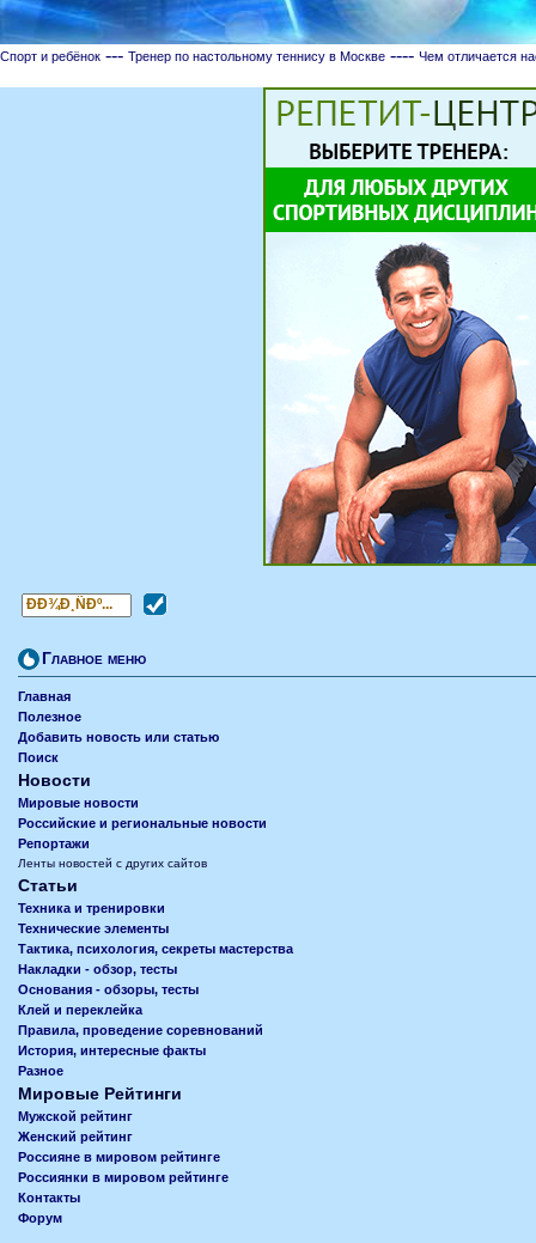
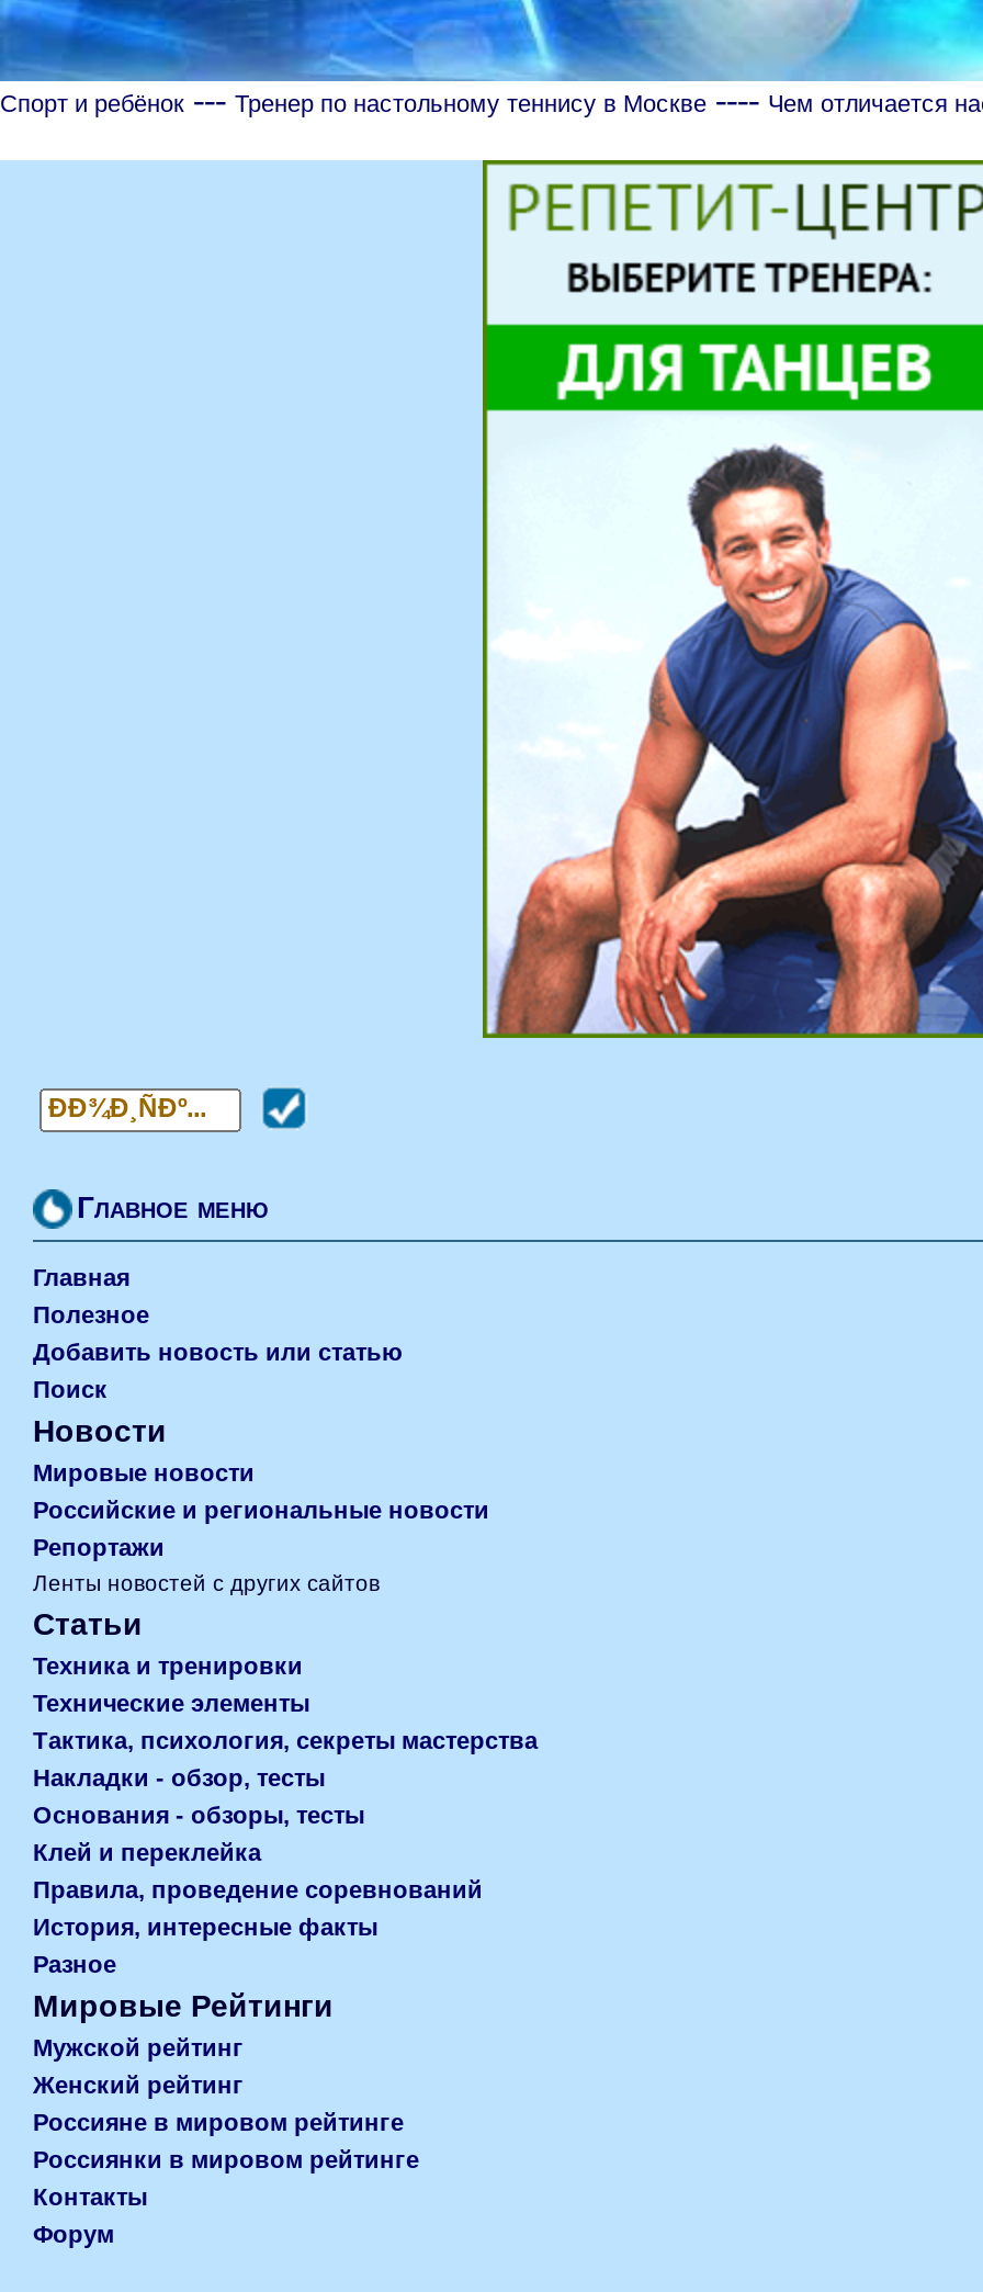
- [image]
+ [image]
